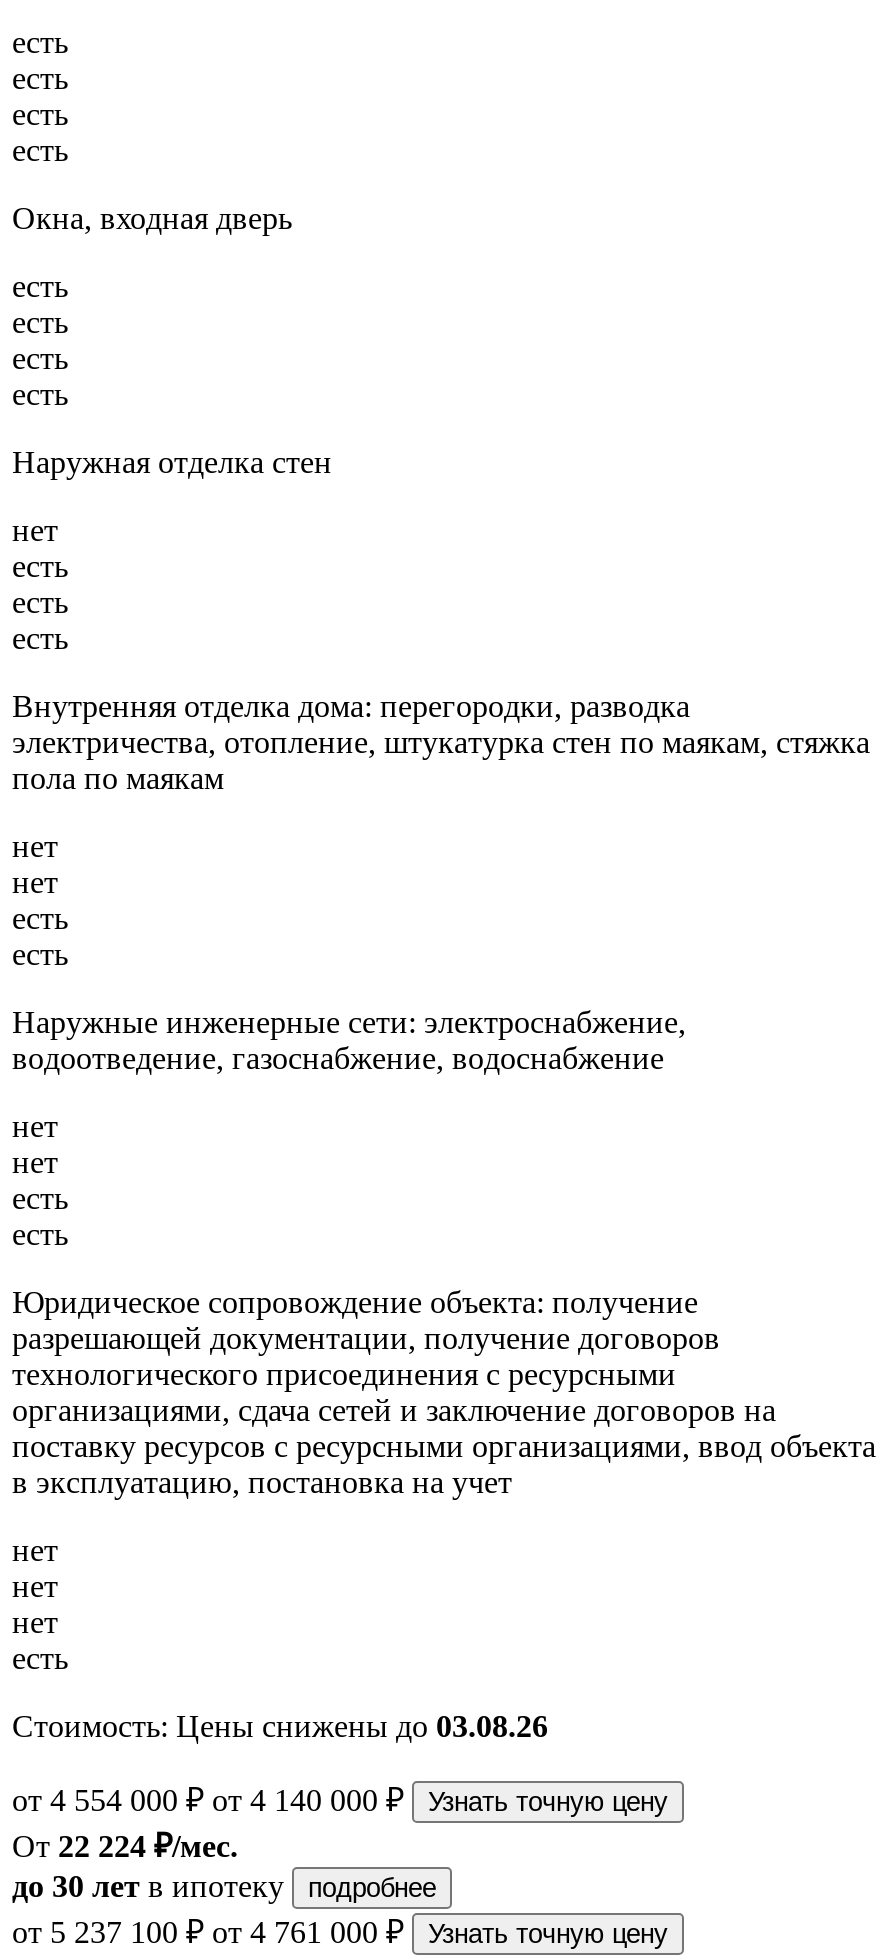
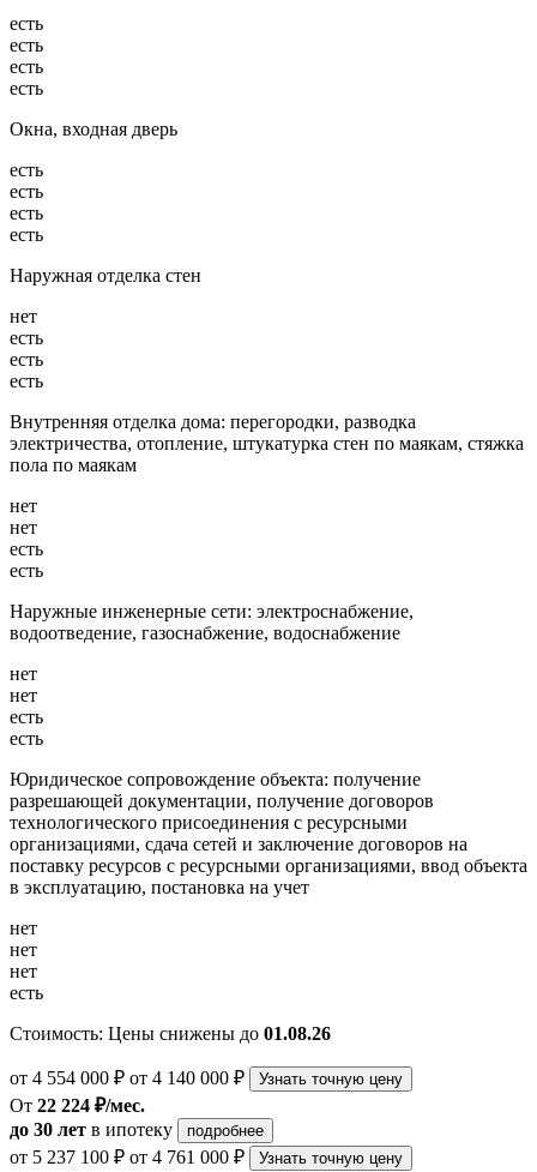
- Стоимость: Цены снижены до 03.08.26
+ Стоимость: Цены снижены до 01.08.26
